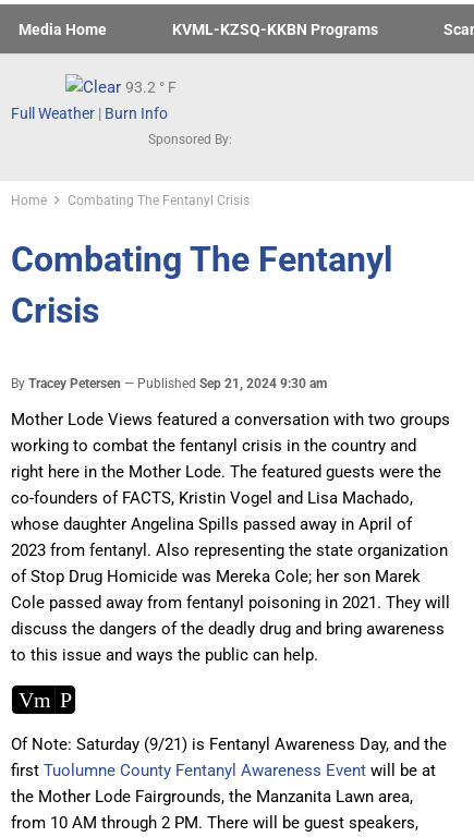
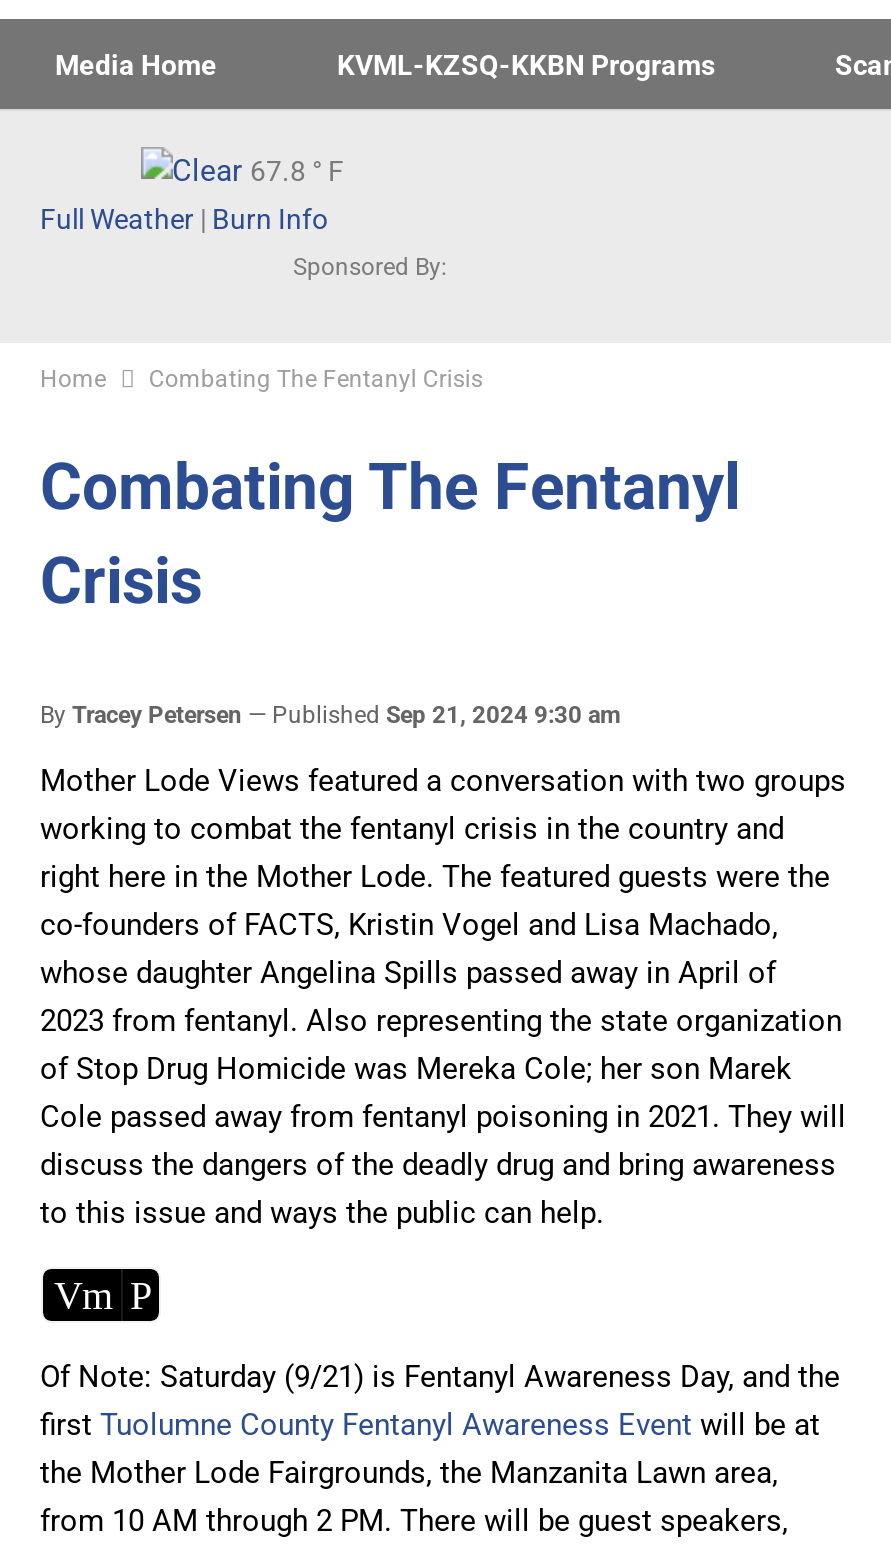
- 93.2 ° F
+ 67.8 ° F
